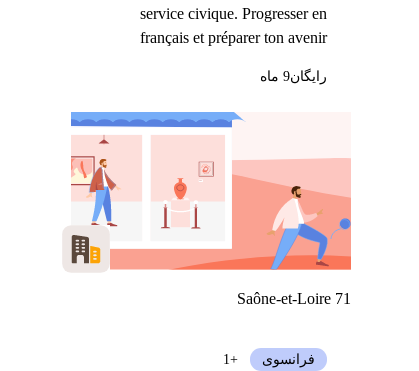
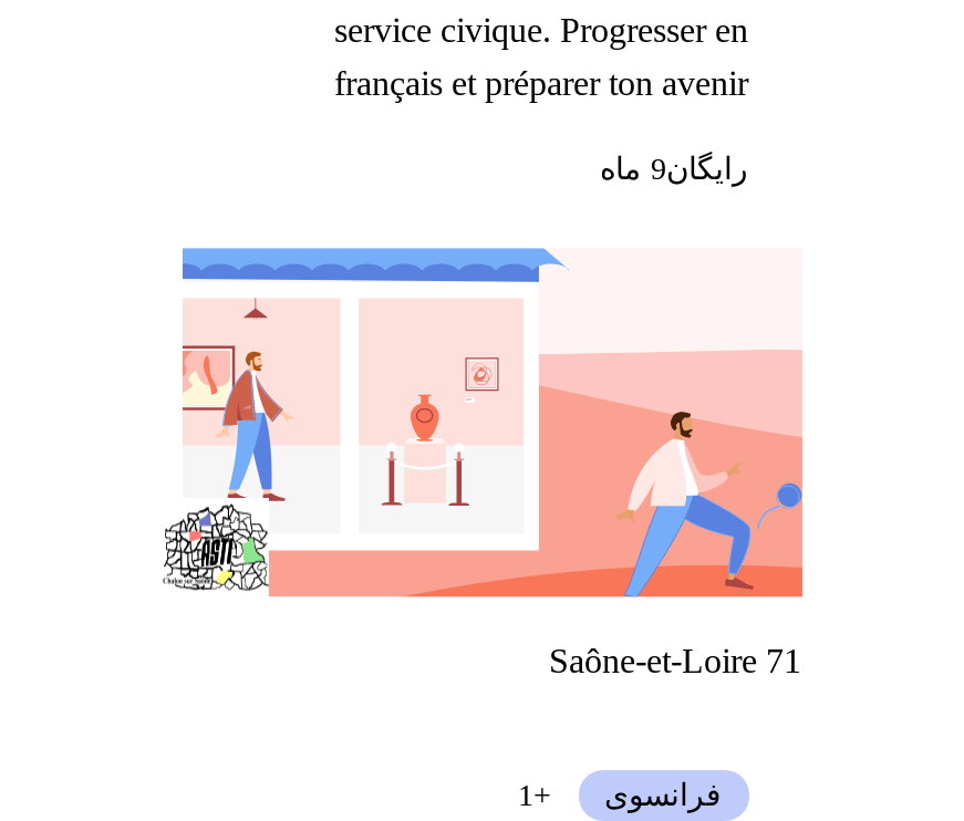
- [image]
+ [image]
